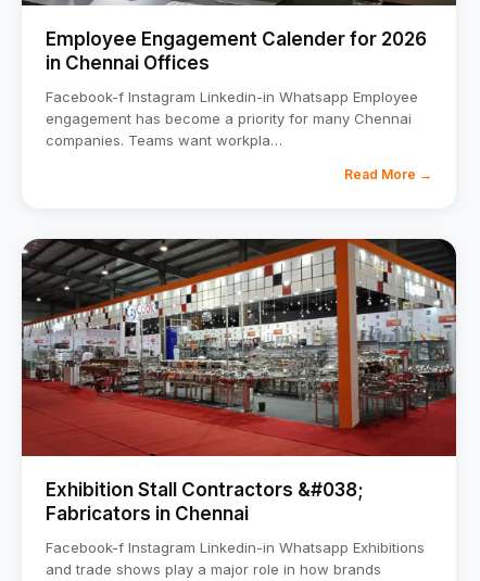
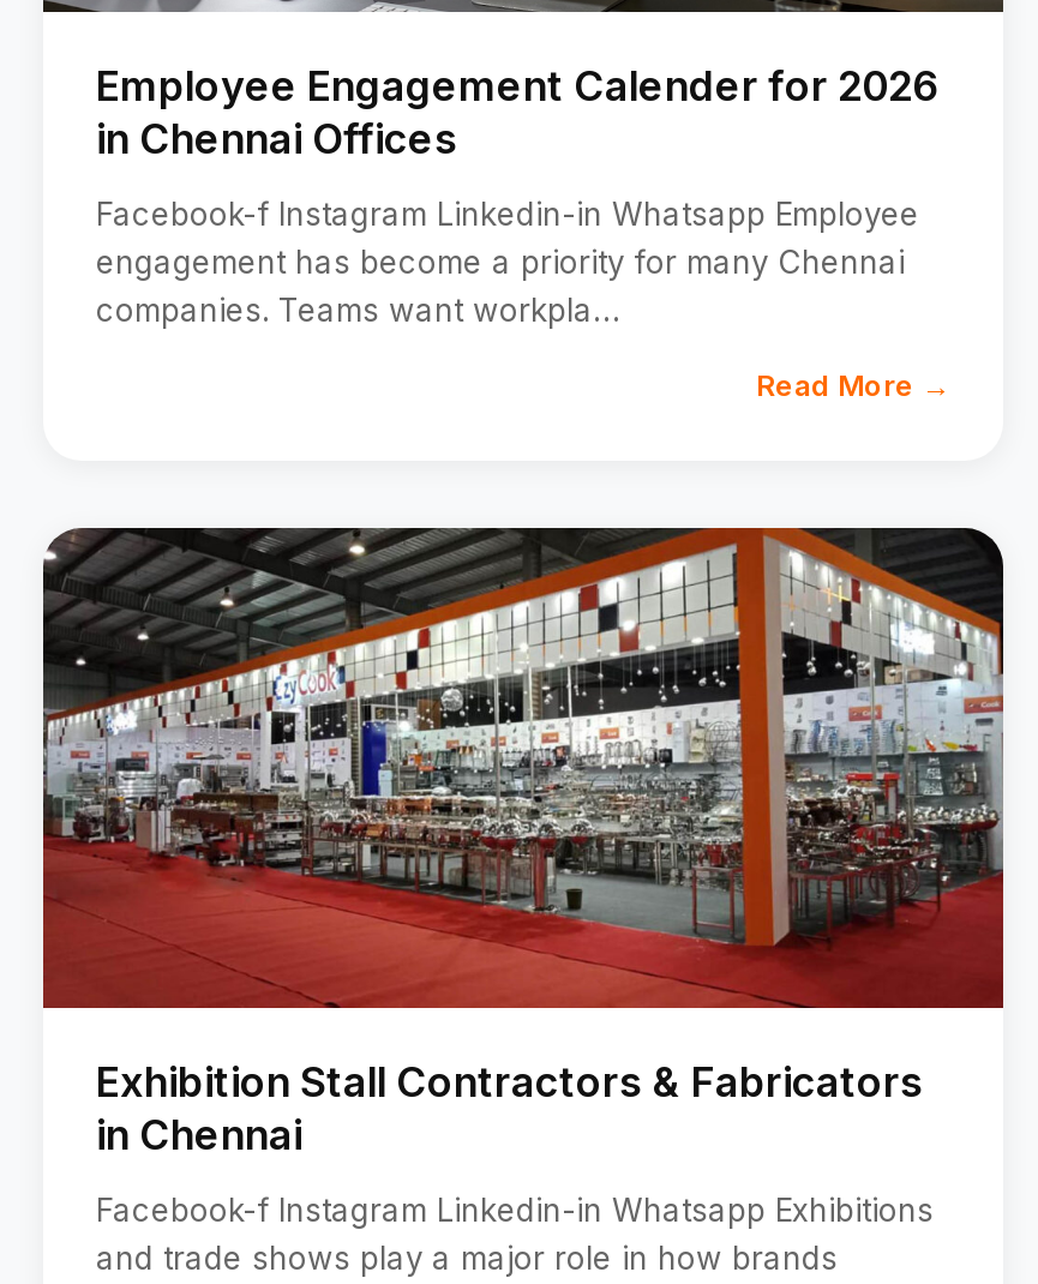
- Exhibition Stall Contractors &#038;
- Fabricators in Chennai
+ Exhibition Stall Contractors & Fabricators
+ in Chennai
